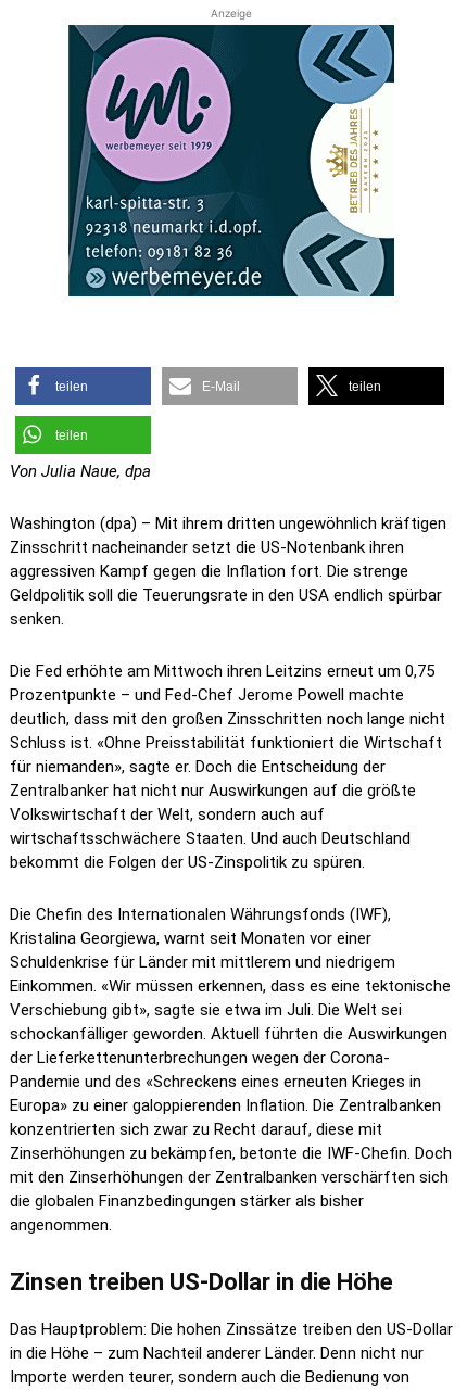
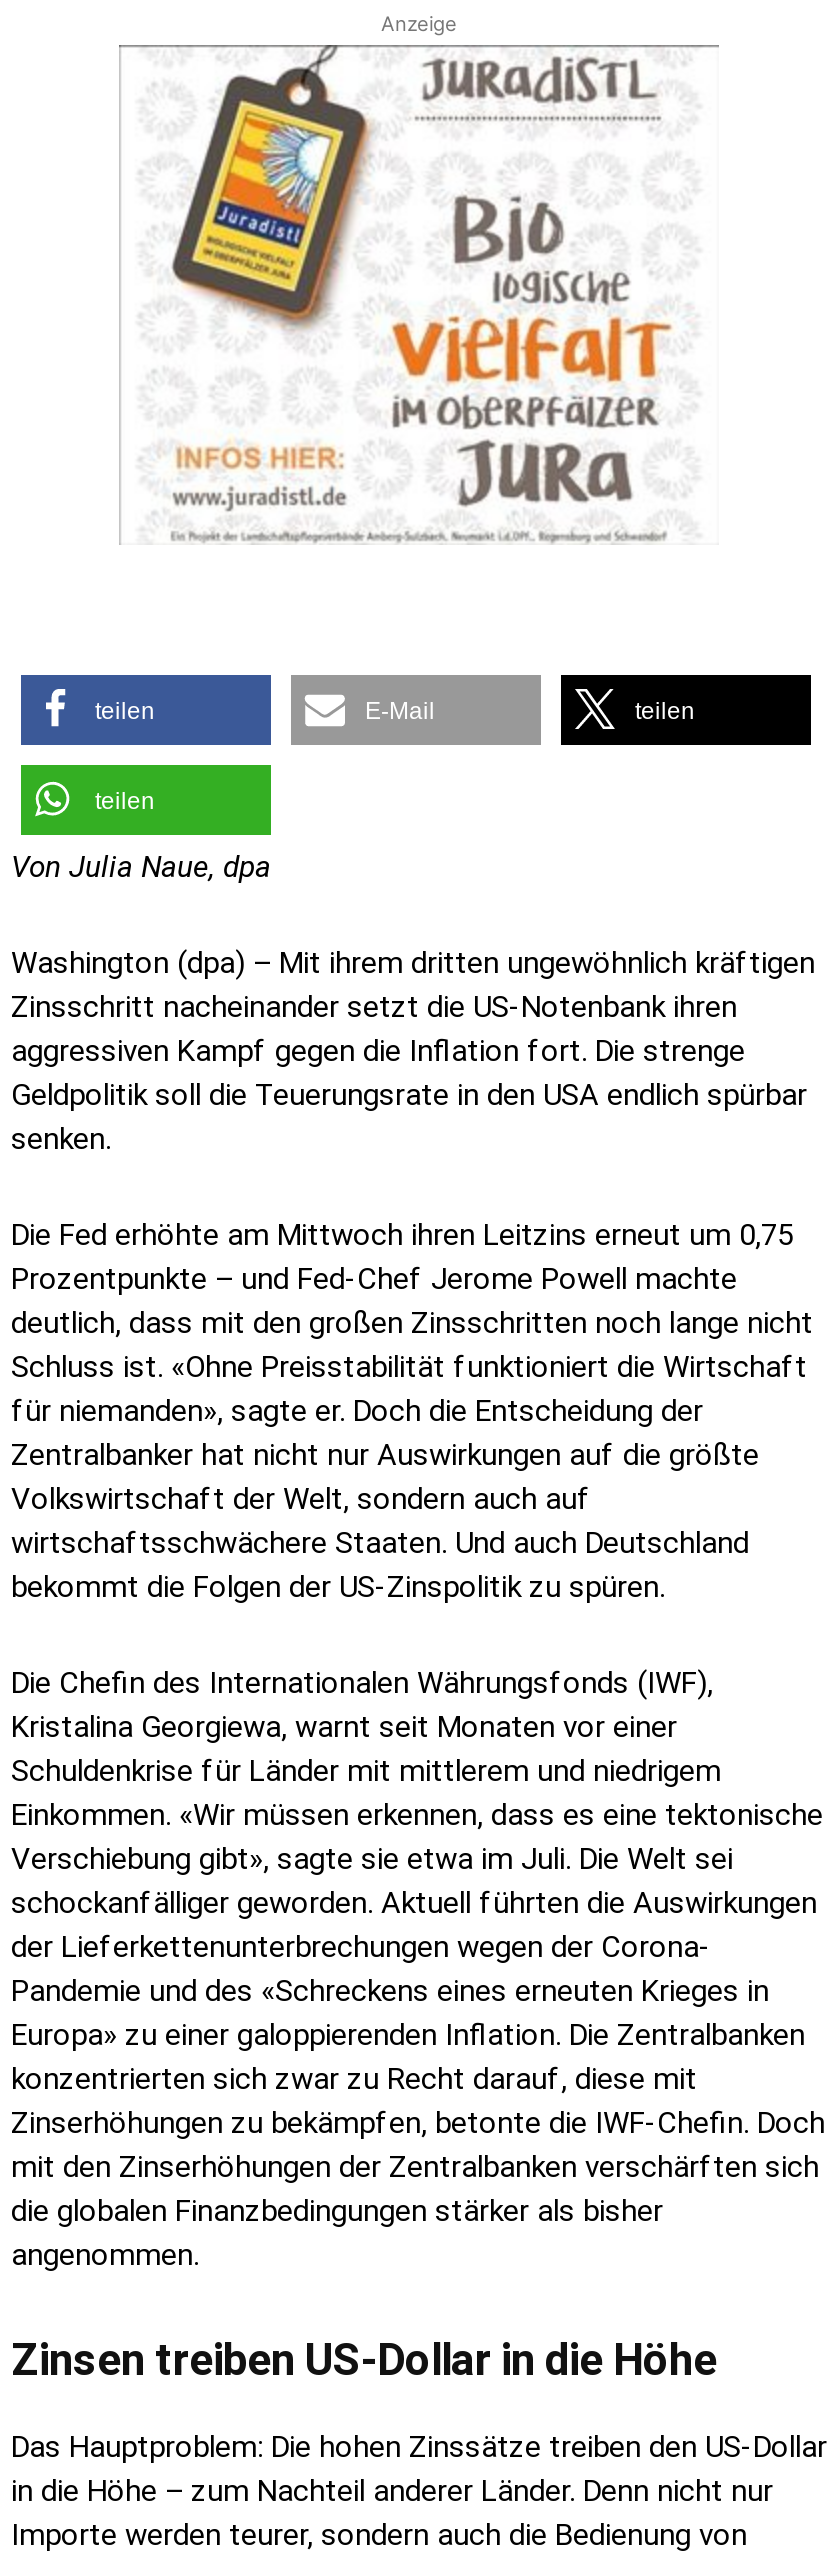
- [image]
+ [image]
